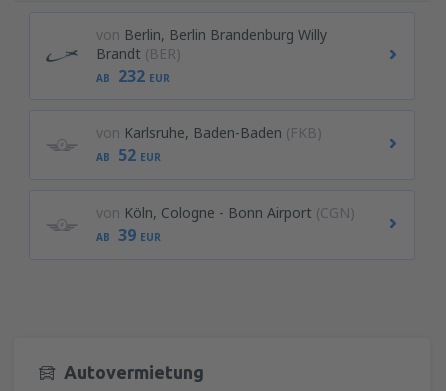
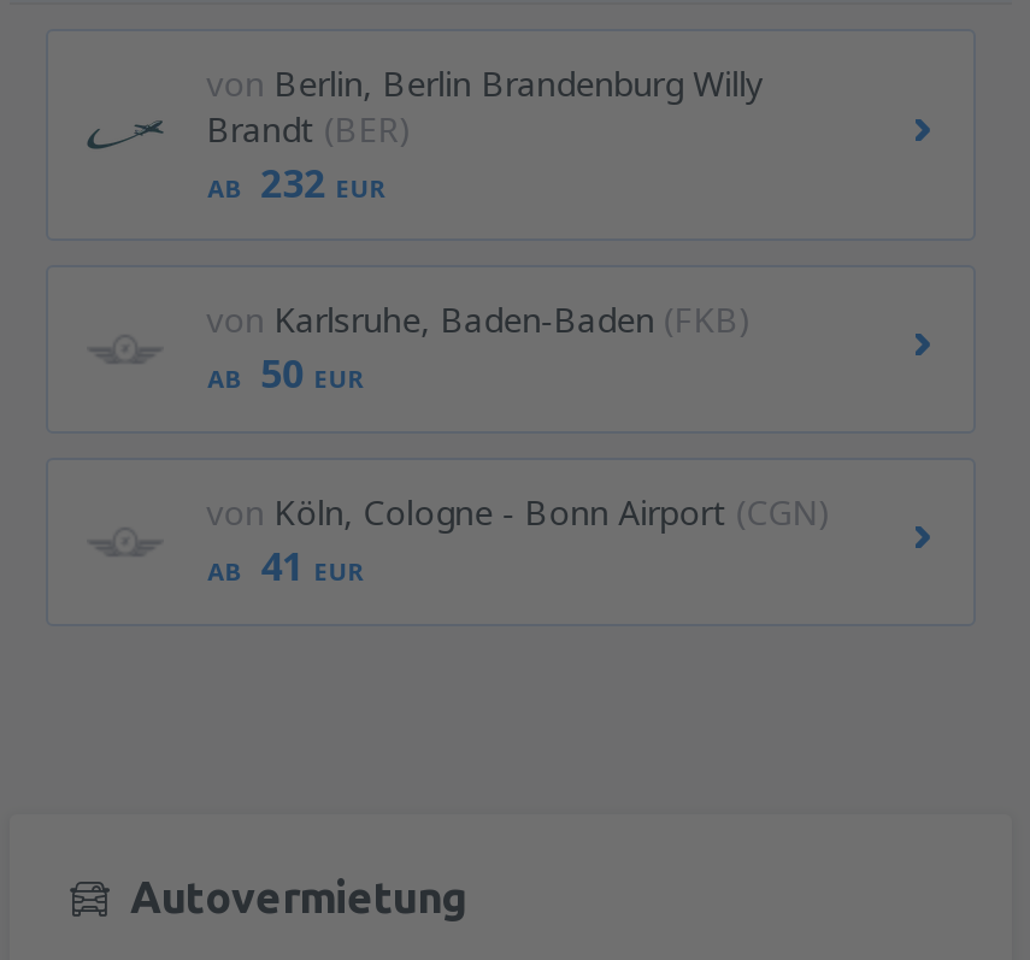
- AB 52 EUR
+ AB 50 EUR

- AB 39 EUR
+ AB 41 EUR
